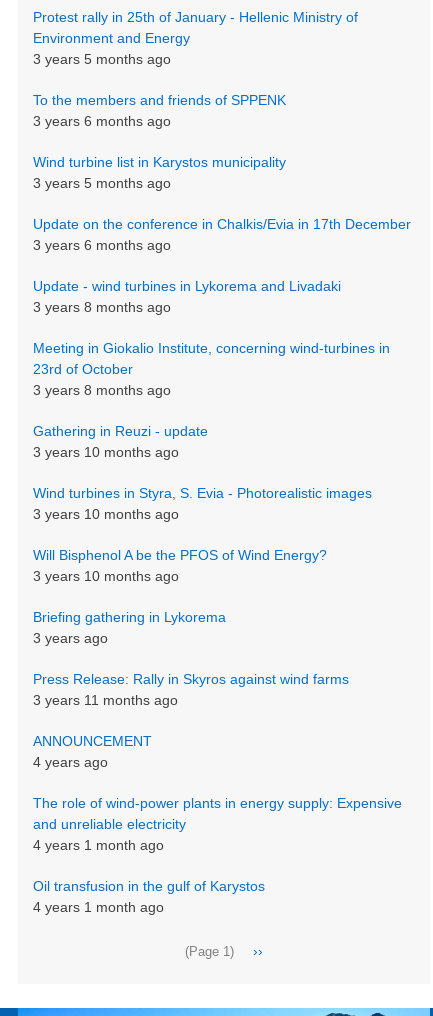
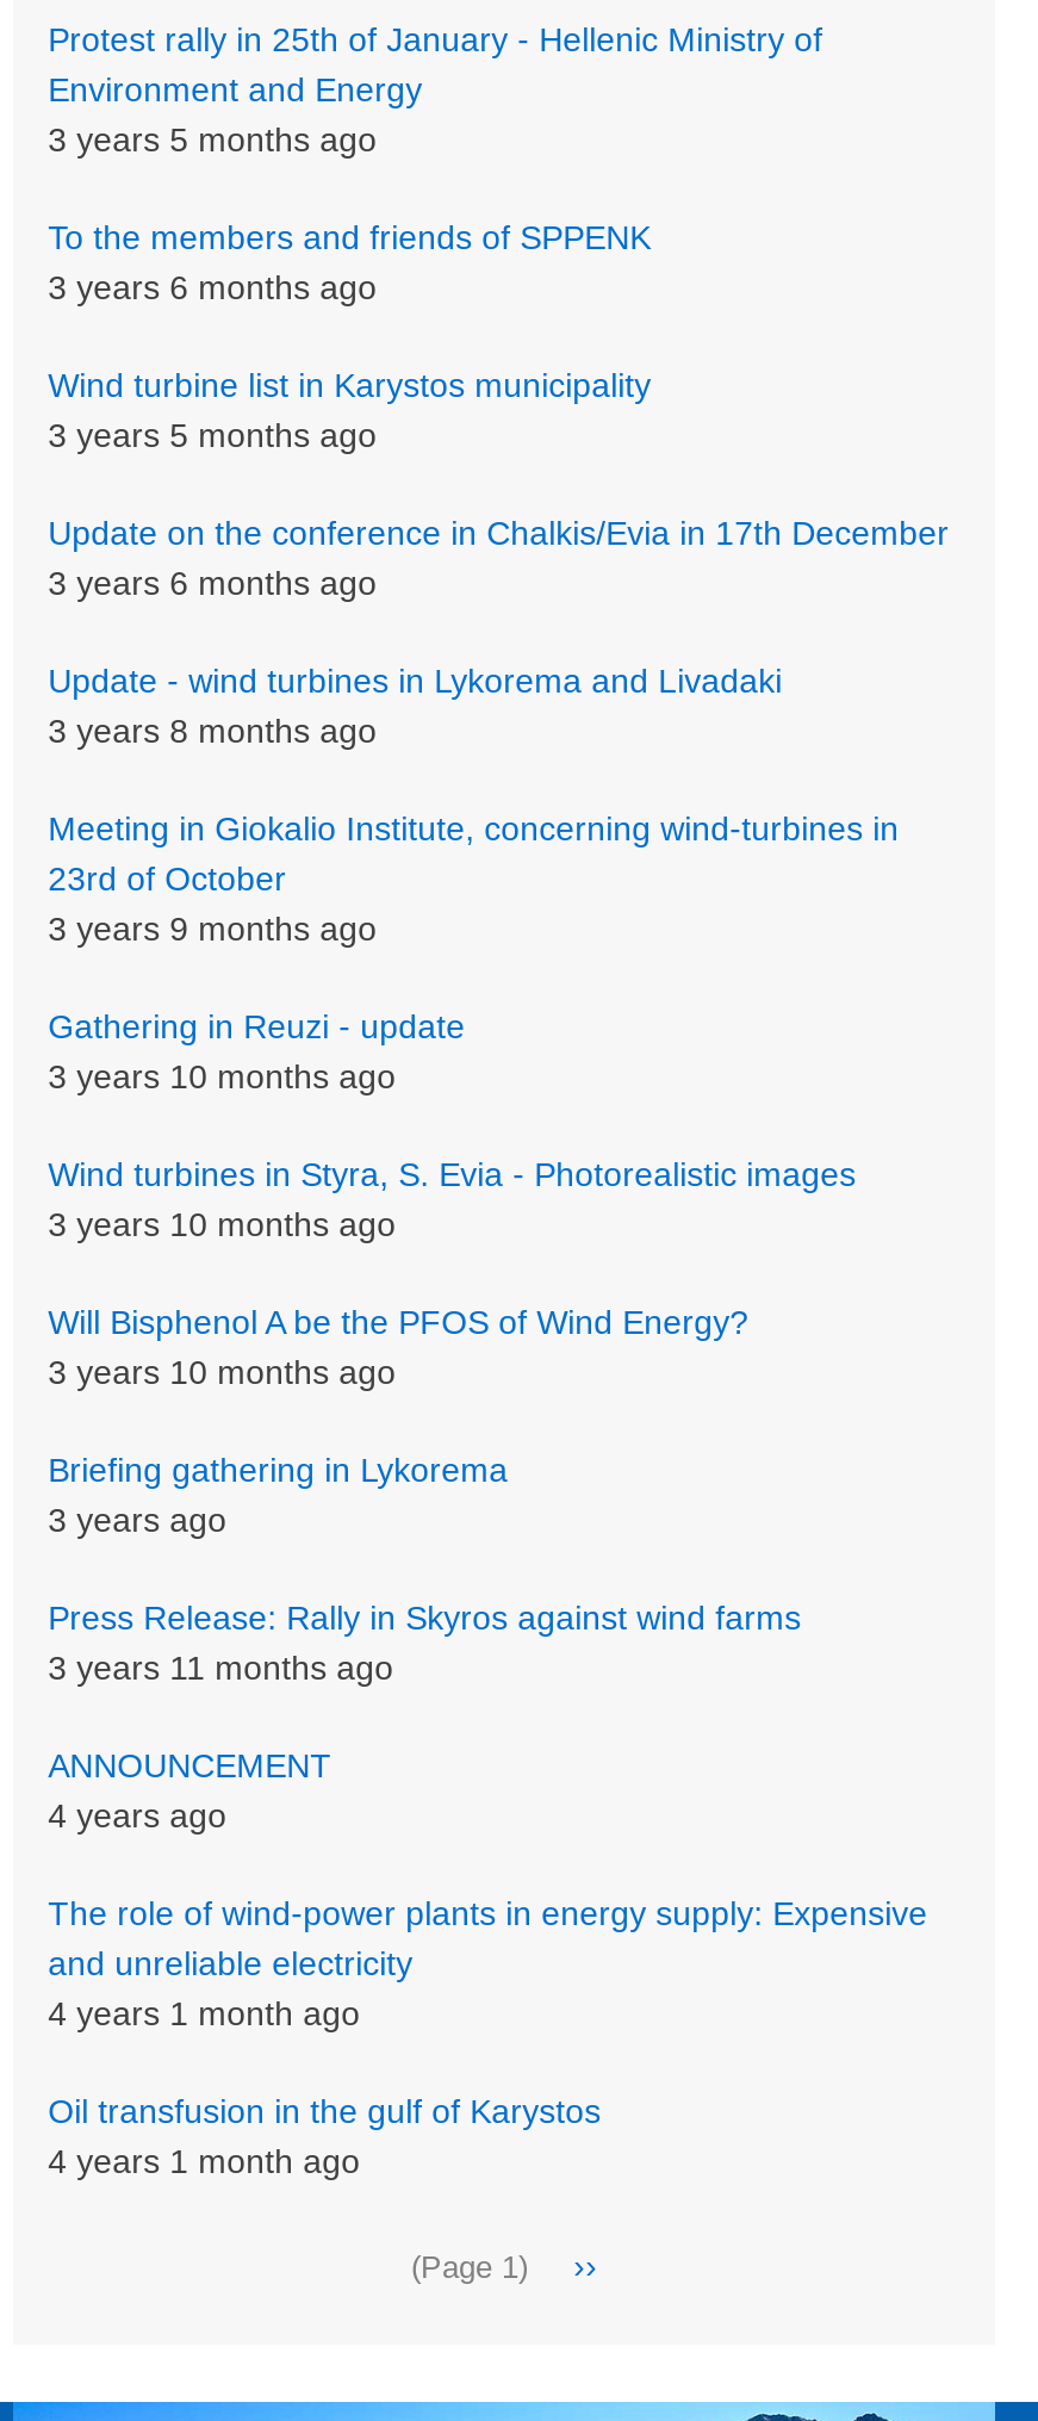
- 3 years 8 months ago
+ 3 years 9 months ago
